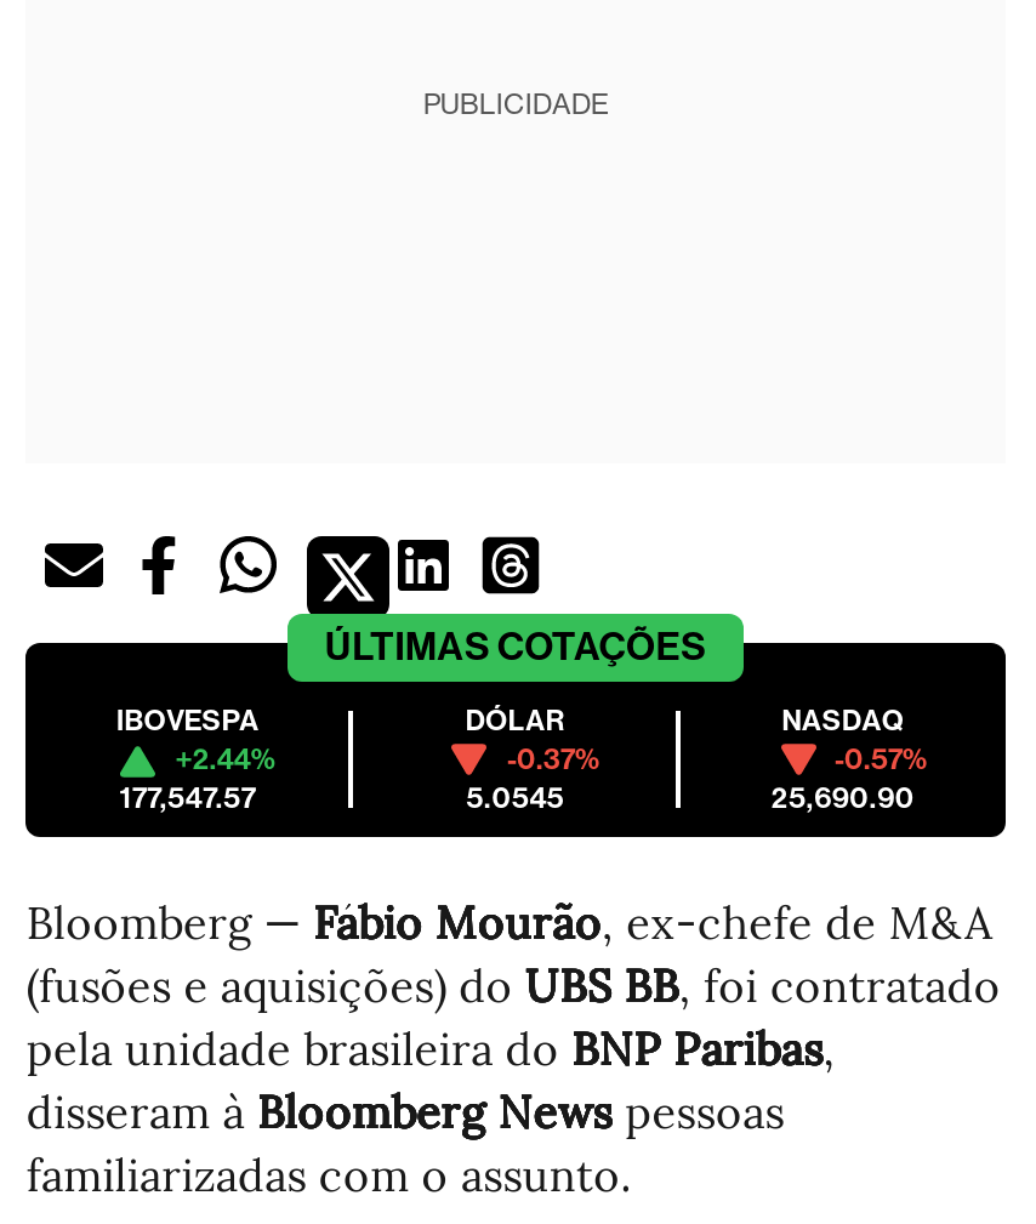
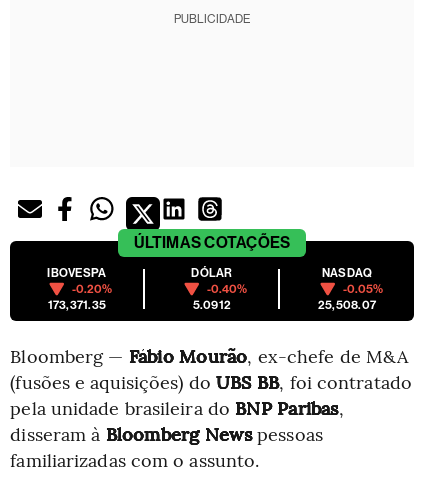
- +2.44%
+ -0.20%

- -0.37%
+ -0.40%

- -0.57%
+ -0.05%

- 177,547.57
+ 173,371.35

- 5.0545
+ 5.0912

- 25,690.90
+ 25,508.07
